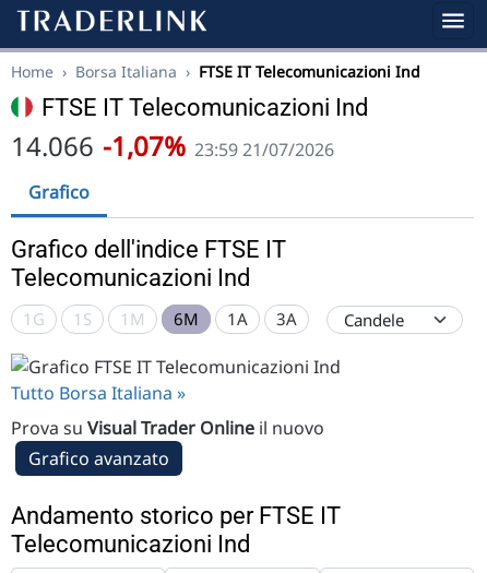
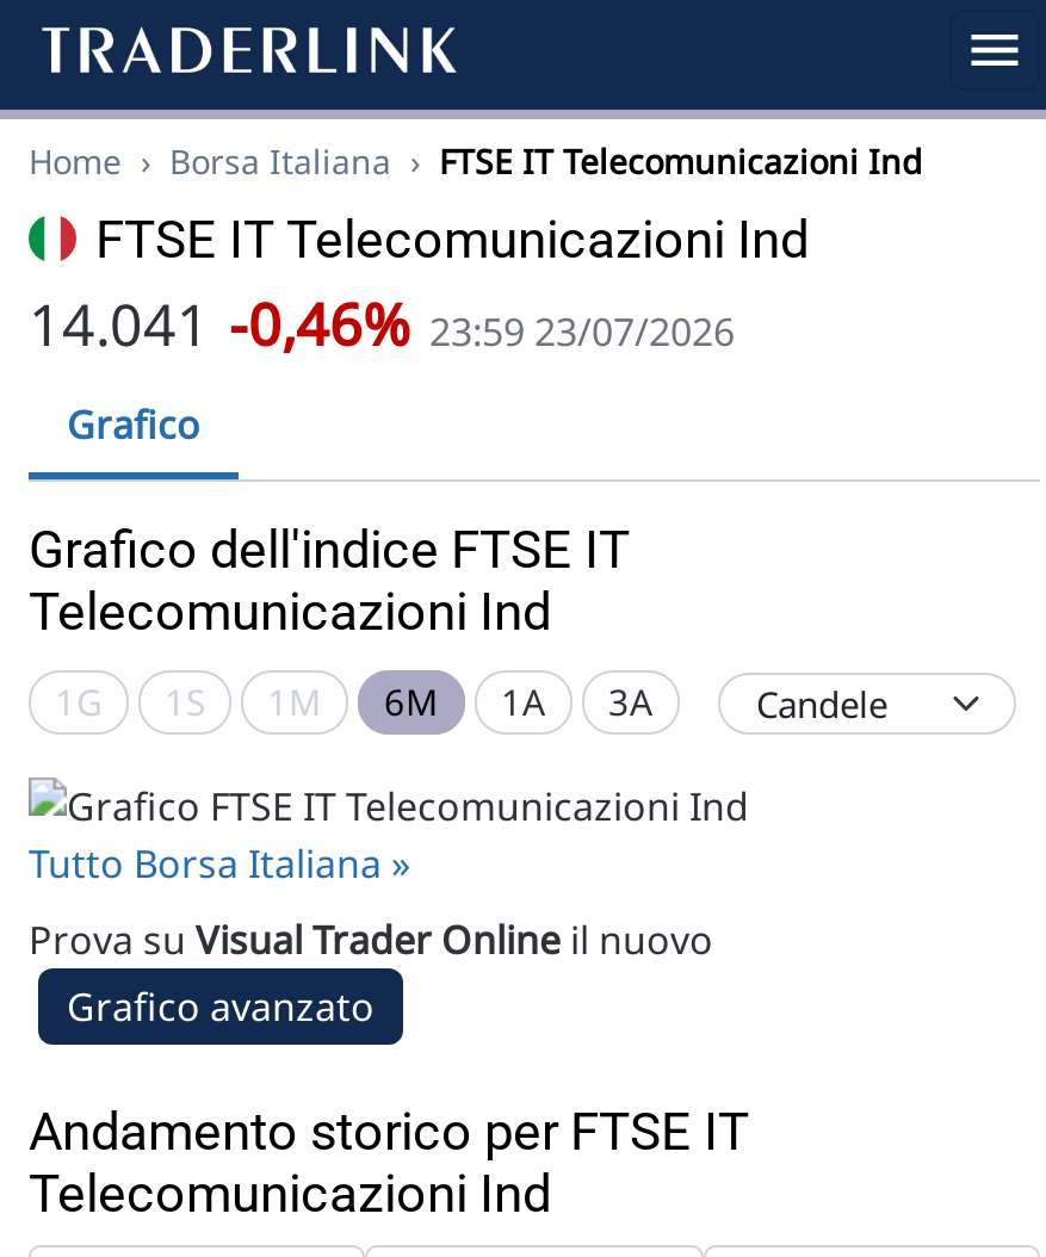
- 14.066 -1,07% 23:59 21/07/2026
+ 14.041 -0,46% 23:59 23/07/2026
